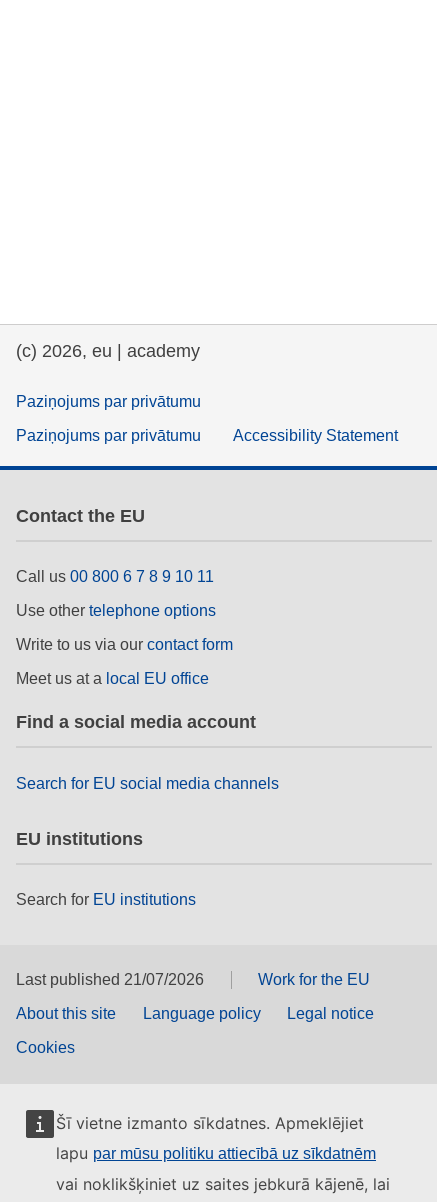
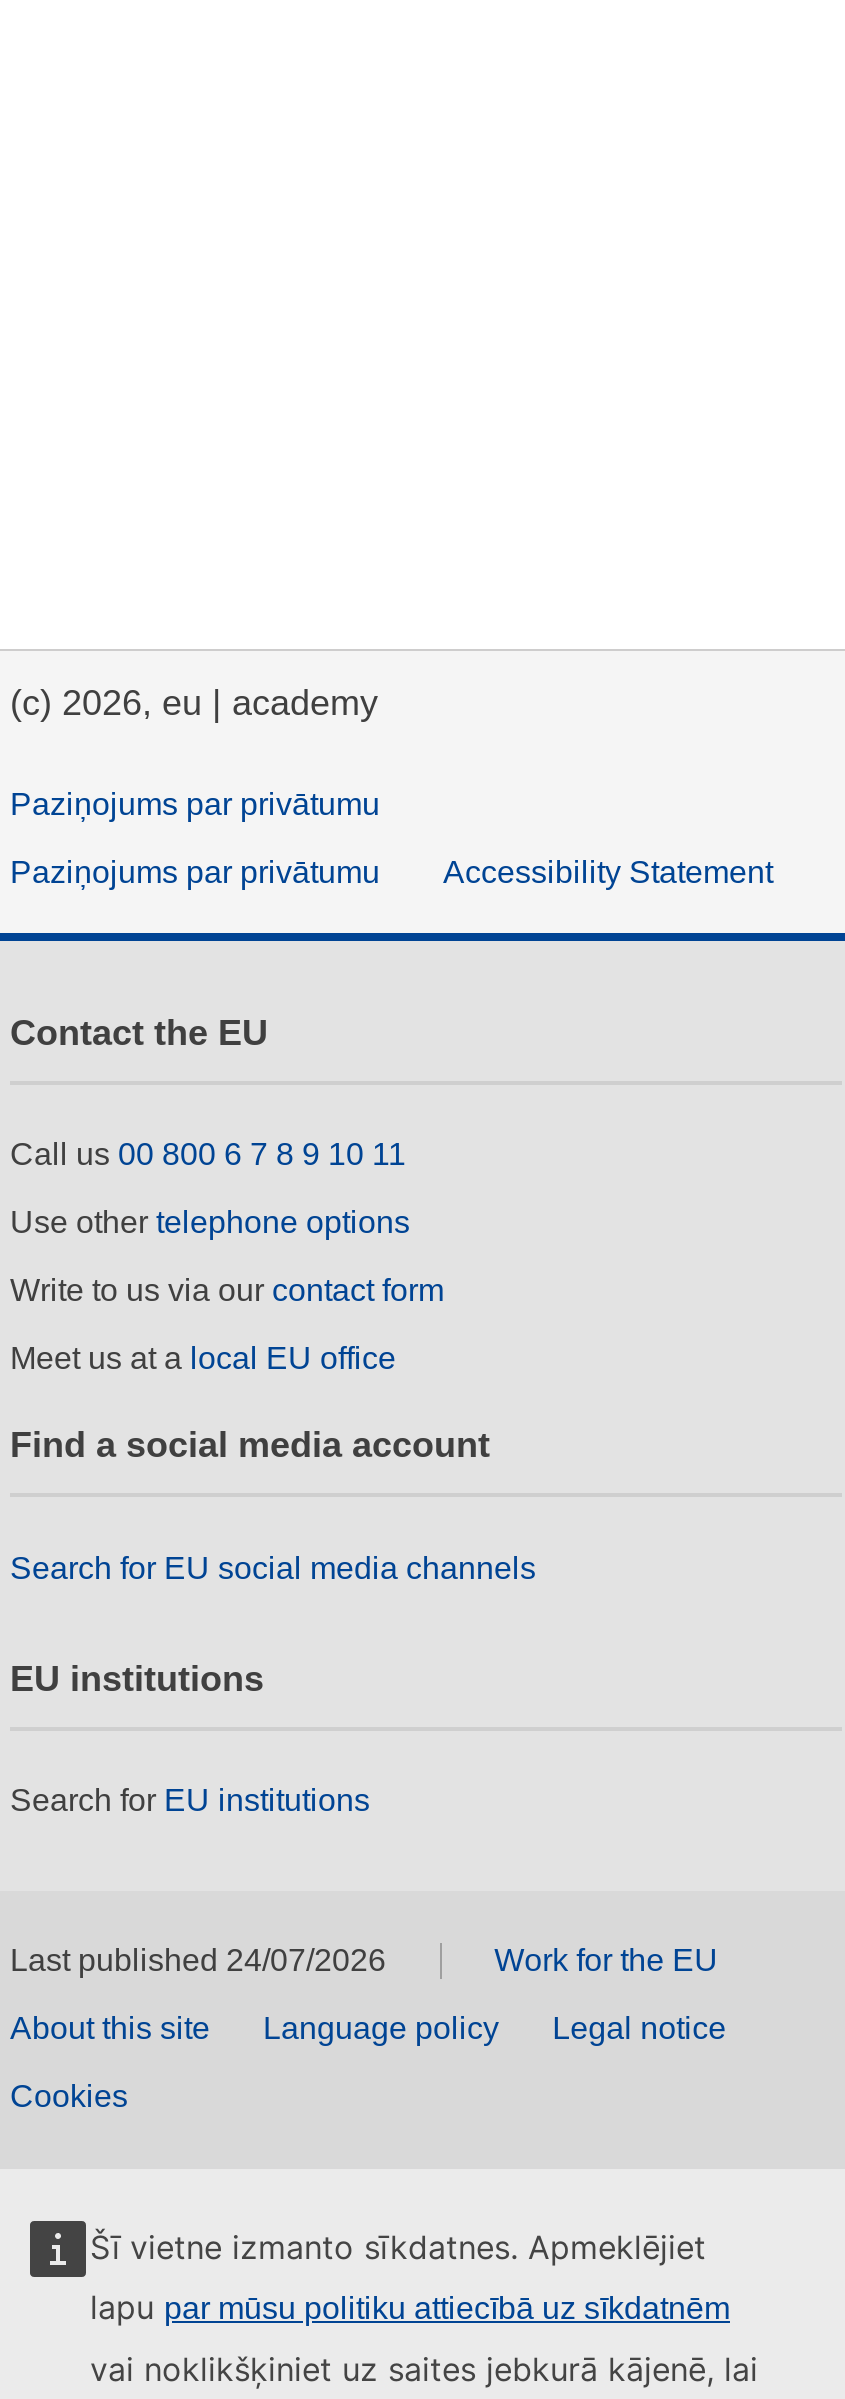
- Last published 21/07/2026
+ Last published 24/07/2026
